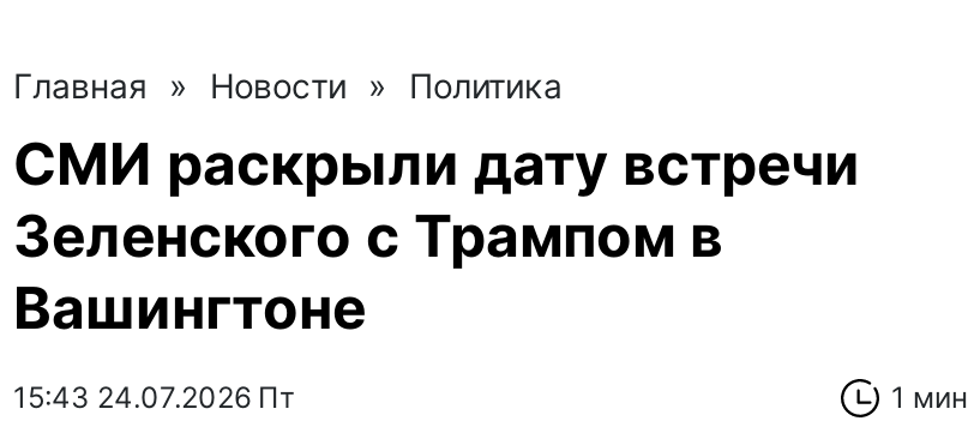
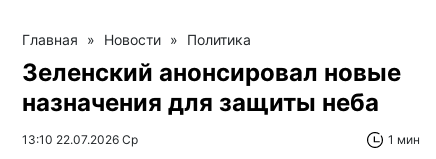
- СМИ раскрыли дату встречи
- Зеленского с Трампом в
- Вашингтоне
+ Зеленский анонсировал новые
+ назначения для защиты неба

- 15:43 24.07.2026 Пт
+ 13:10 22.07.2026 Ср
